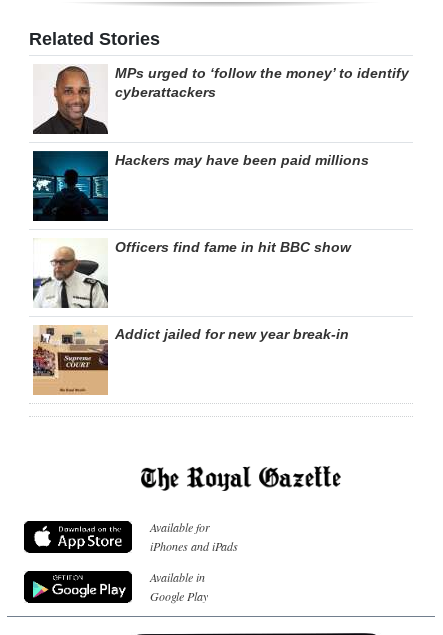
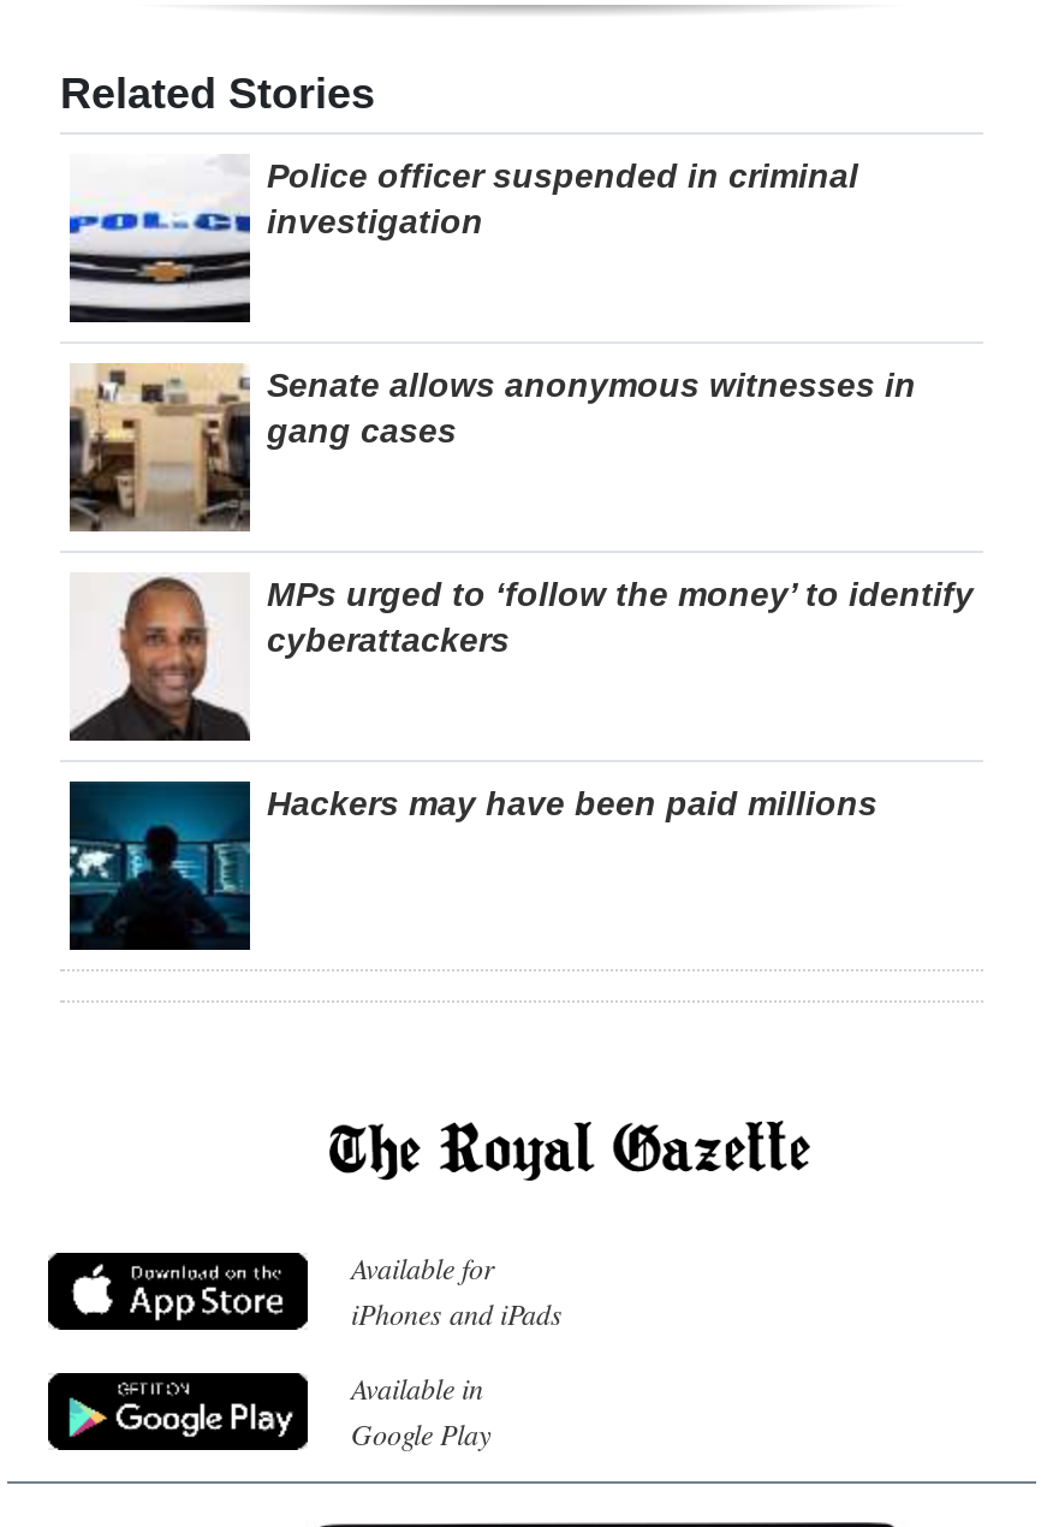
+ [image]
+ Police officer suspended in criminal
+ investigation

+ [image]
+ Senate allows anonymous witnesses in
+ gang cases

moved down: [image] | MPs urged to ‘follow the money’ to identify | cyberattackers | Hackers may have been paid millions

moved down: [image]

- [image]
- Officers find fame in hit BBC show

- [image]
- Addict jailed for new year break-in
